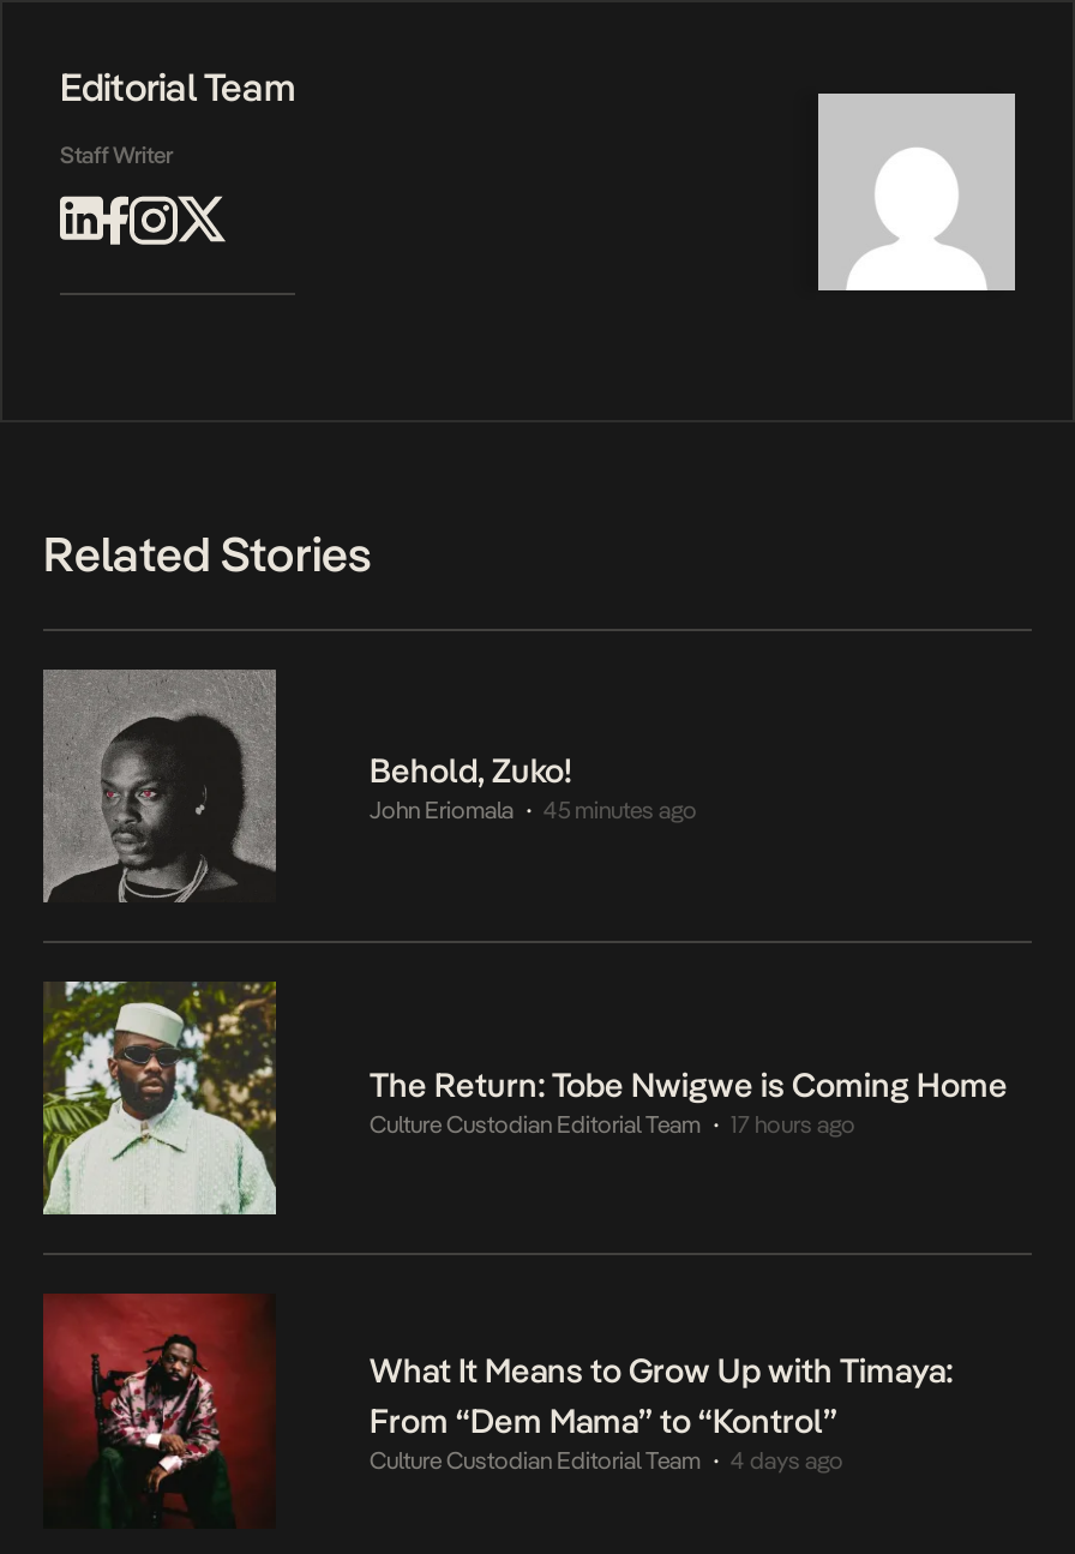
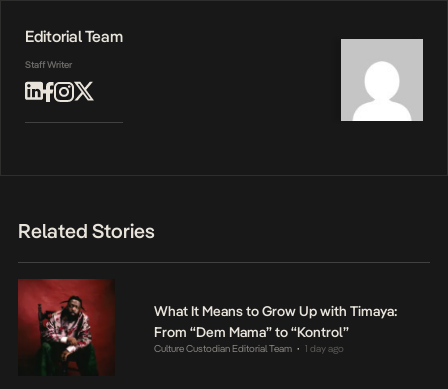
- [image]
- Behold, Zuko!
- John Eriomala
- 45 minutes ago

- [image]
- The Return: Tobe Nwigwe is Coming Home
- Culture Custodian Editorial Team
- 17 hours ago

- Culture Custodian Editorial Team 4 days ago
+ Culture Custodian Editorial Team 1 day ago
